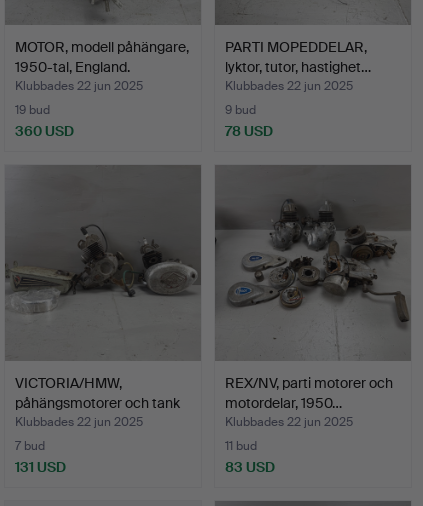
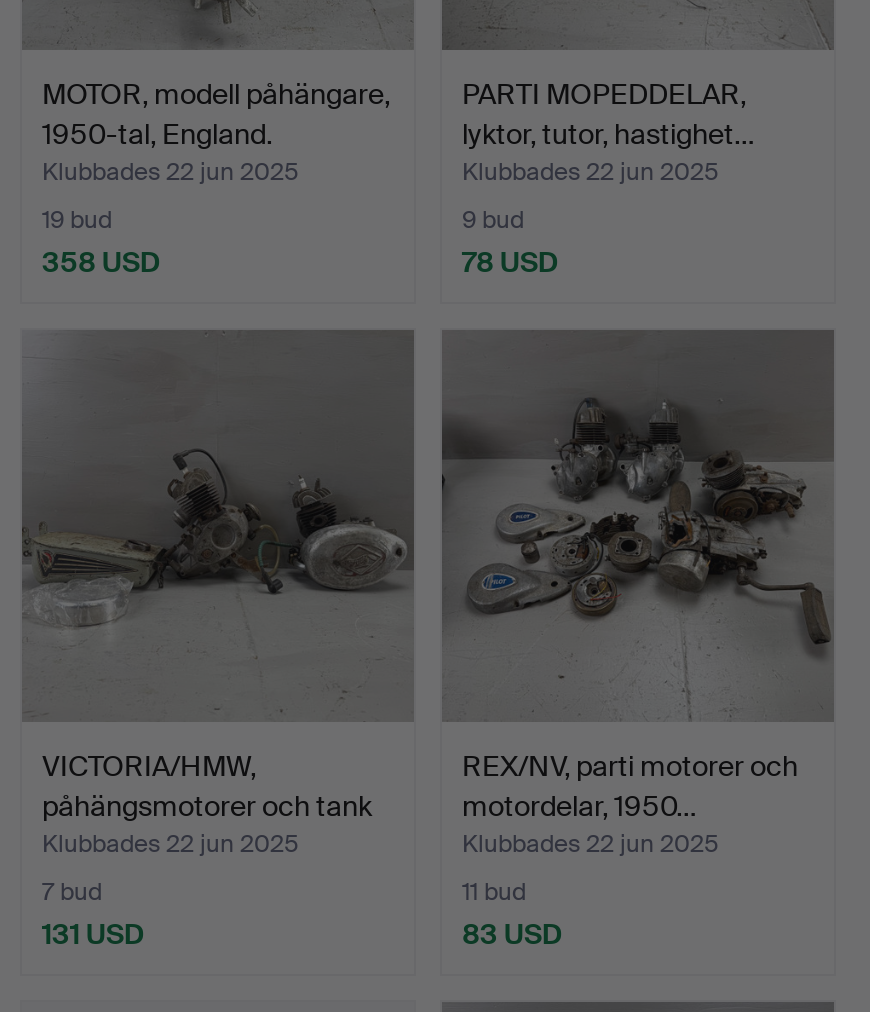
- 360 USD
+ 358 USD
